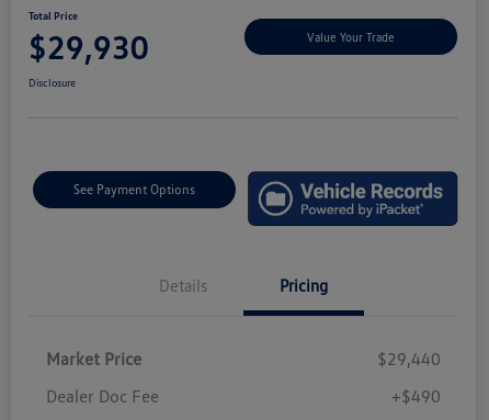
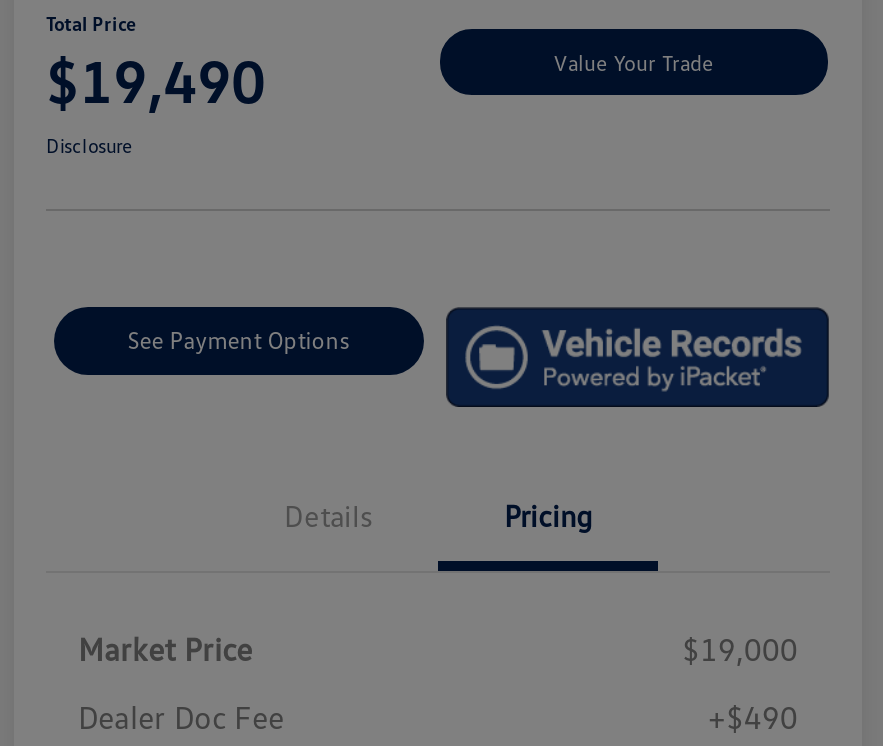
- $29,930
+ $19,490

- $29,440
+ $19,000
